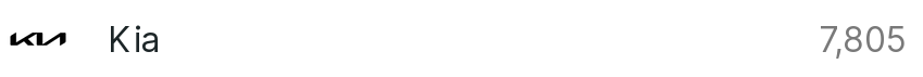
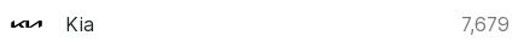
- 7,805
+ 7,679
